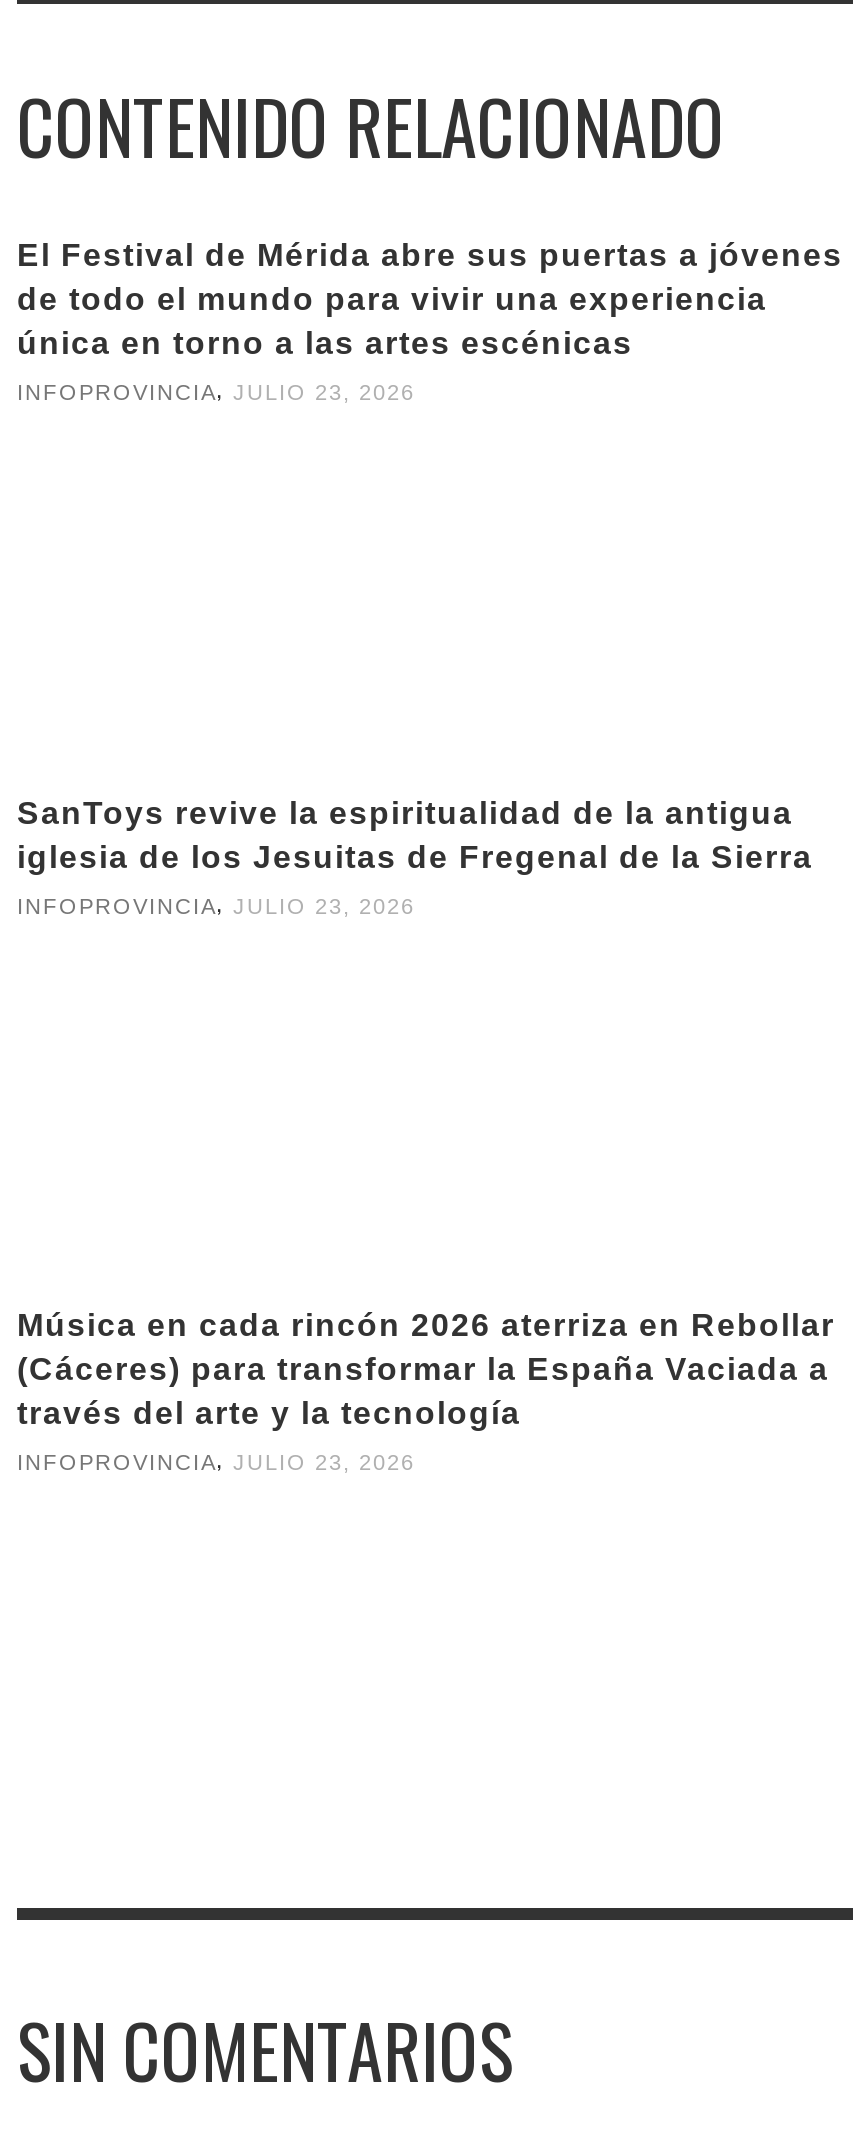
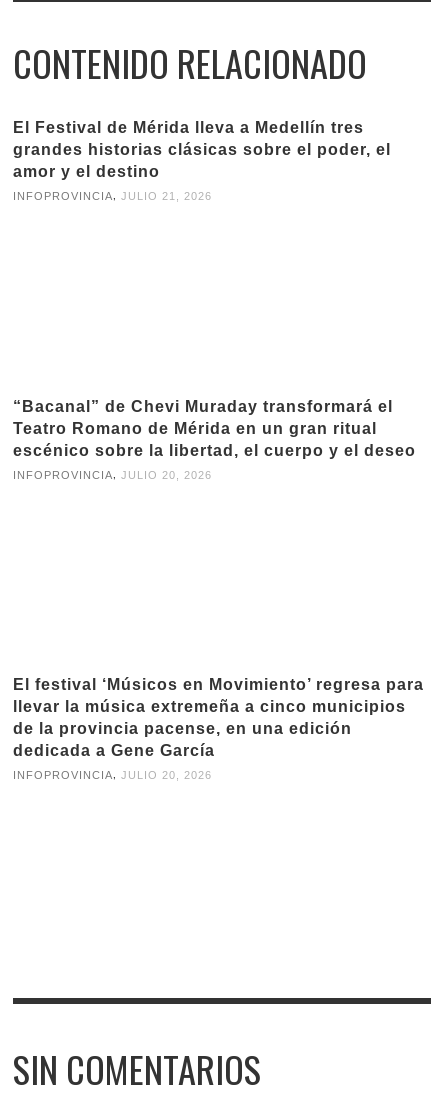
- El Festival de Mérida abre sus puertas a jóvenes
- de todo el mundo para vivir una experiencia
- única en torno a las artes escénicas
- INFOPROVINCIA, JULIO 23, 2026
+ El Festival de Mérida lleva a Medellín tres
+ grandes historias clásicas sobre el poder, el
+ amor y el destino
+ INFOPROVINCIA, JULIO 21, 2026

- SanToys revive la espiritualidad de la antigua
- iglesia de los Jesuitas de Fregenal de la Sierra
- INFOPROVINCIA, JULIO 23, 2026
+ “Bacanal” de Chevi Muraday transformará el
+ Teatro Romano de Mérida en un gran ritual
+ escénico sobre la libertad, el cuerpo y el deseo
+ INFOPROVINCIA, JULIO 20, 2026

- Música en cada rincón 2026 aterriza en Rebollar
- (Cáceres) para transformar la España Vaciada a
- través del arte y la tecnología
- INFOPROVINCIA, JULIO 23, 2026
+ El festival ‘Músicos en Movimiento’ regresa para
+ llevar la música extremeña a cinco municipios
+ de la provincia pacense, en una edición
+ dedicada a Gene García
+ INFOPROVINCIA, JULIO 20, 2026
